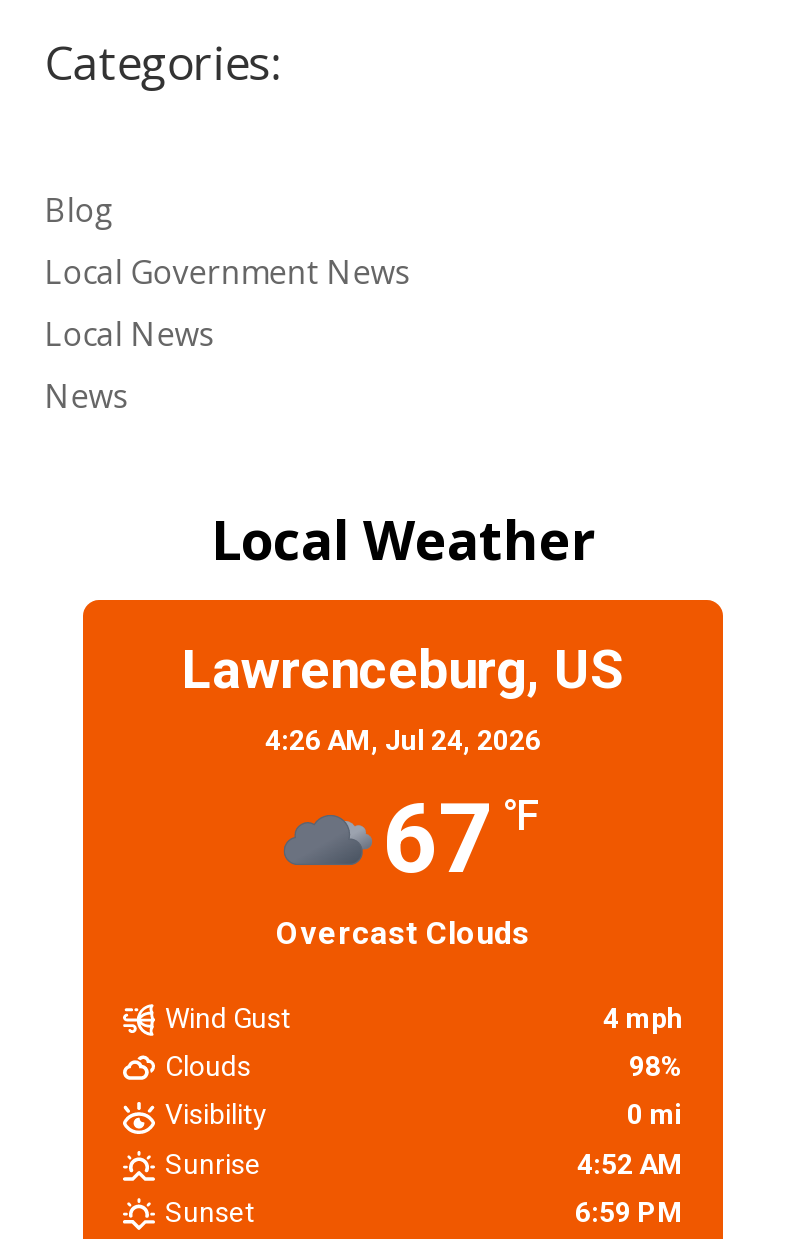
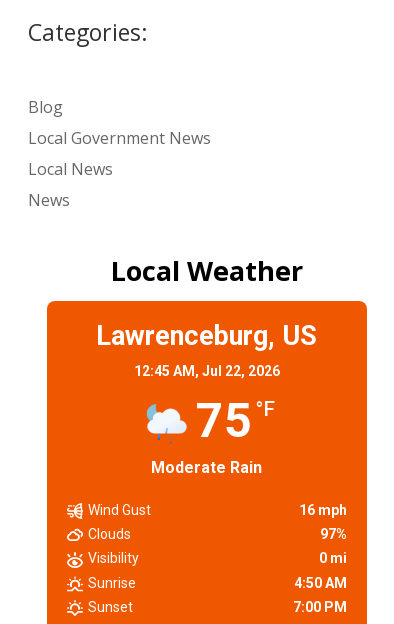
- [image]
- 4:26 AM, Jul 24, 2026
- 67 °F
- Overcast Clouds
+ [image]
+ 12:45 AM, Jul 22, 2026
+ 75 °F
+ Moderate Rain

- 4 mph
+ 16 mph

- 98%
+ 97%

- 4:52 AM
+ 4:50 AM

- 6:59 PM
+ 7:00 PM
